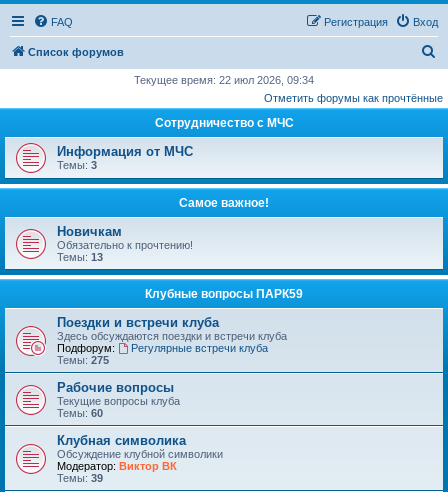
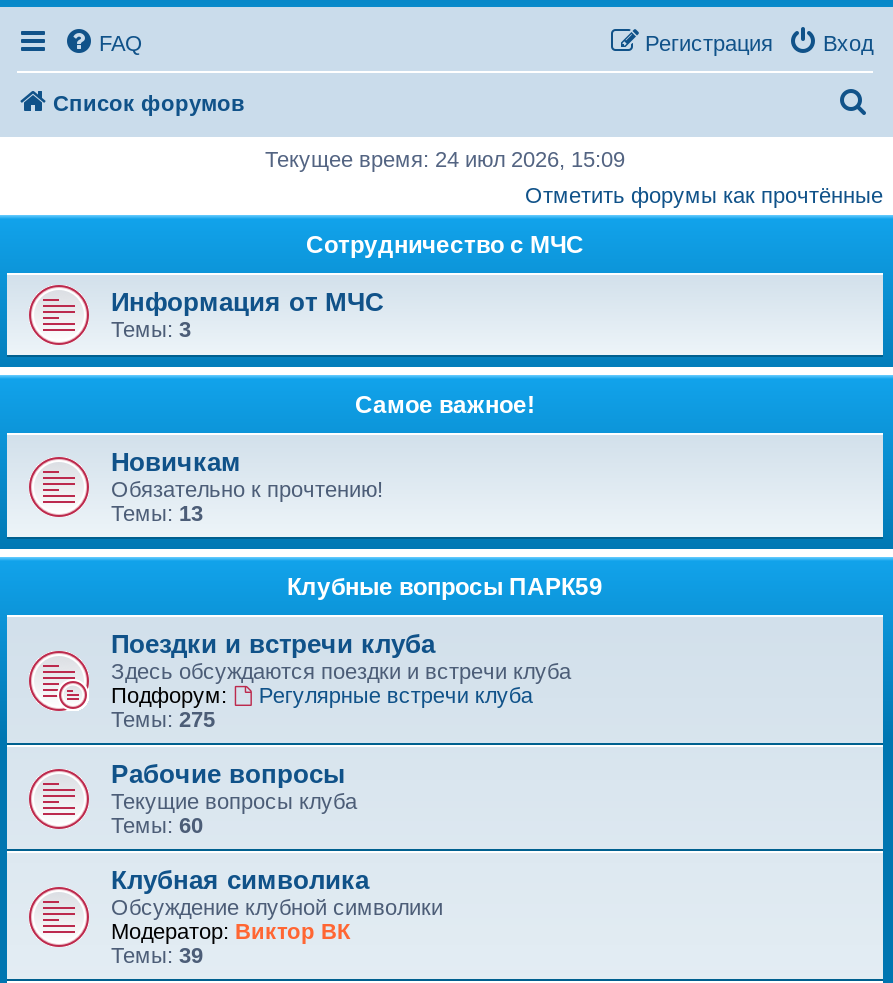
- Текущее время: 22 июл 2026, 09:34
+ Текущее время: 24 июл 2026, 15:09
